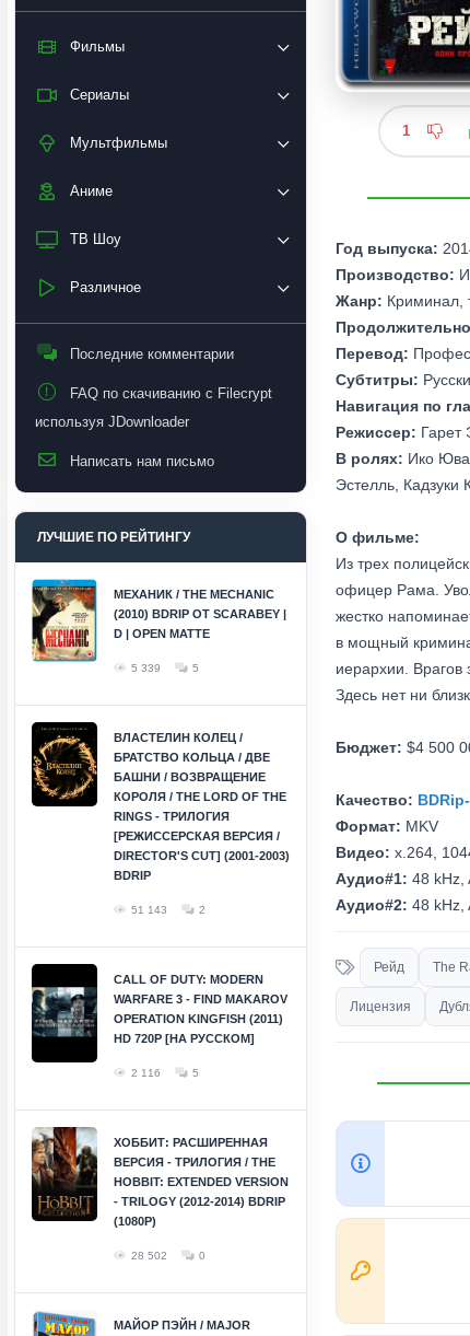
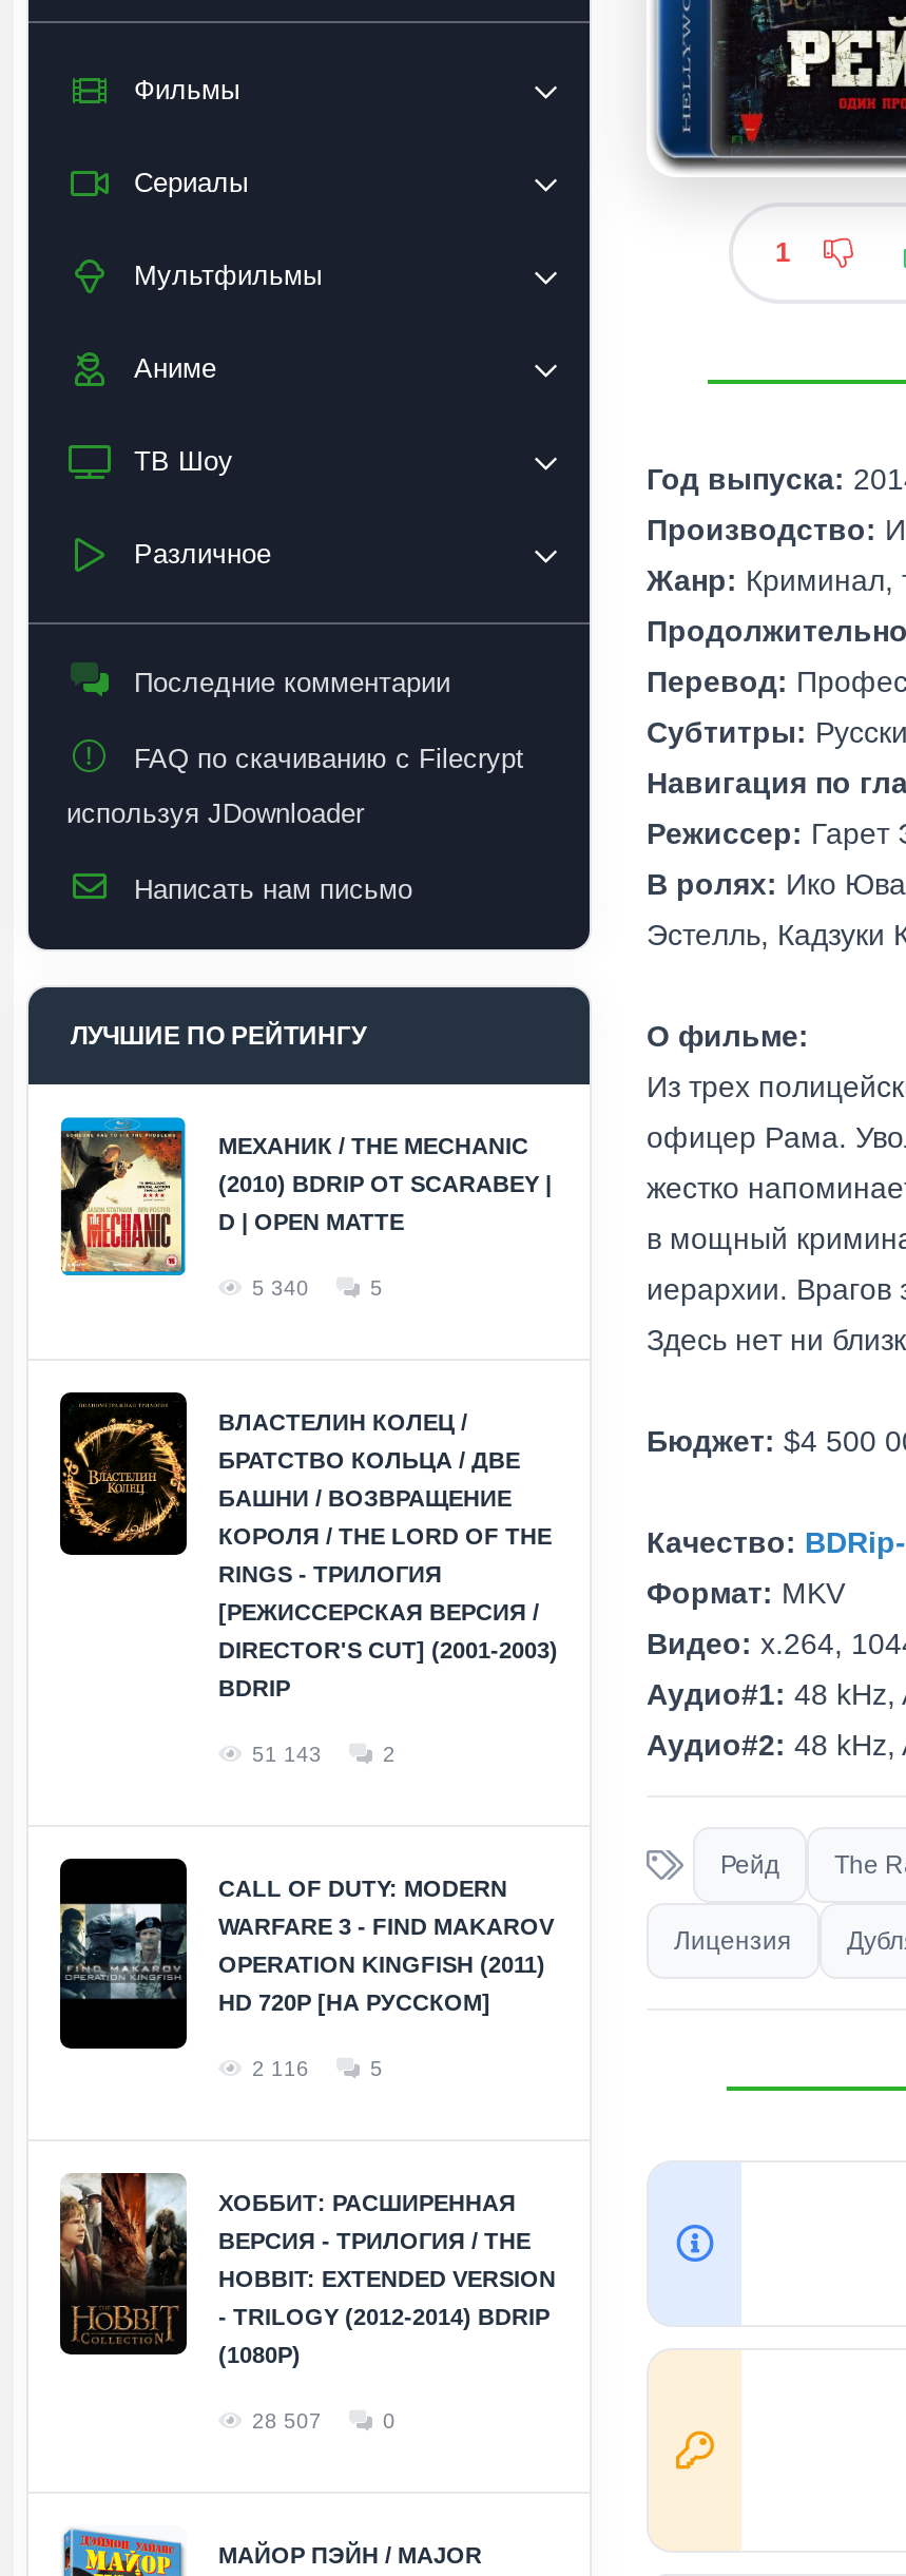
- 5 339
+ 5 340

- 28 502
+ 28 507
